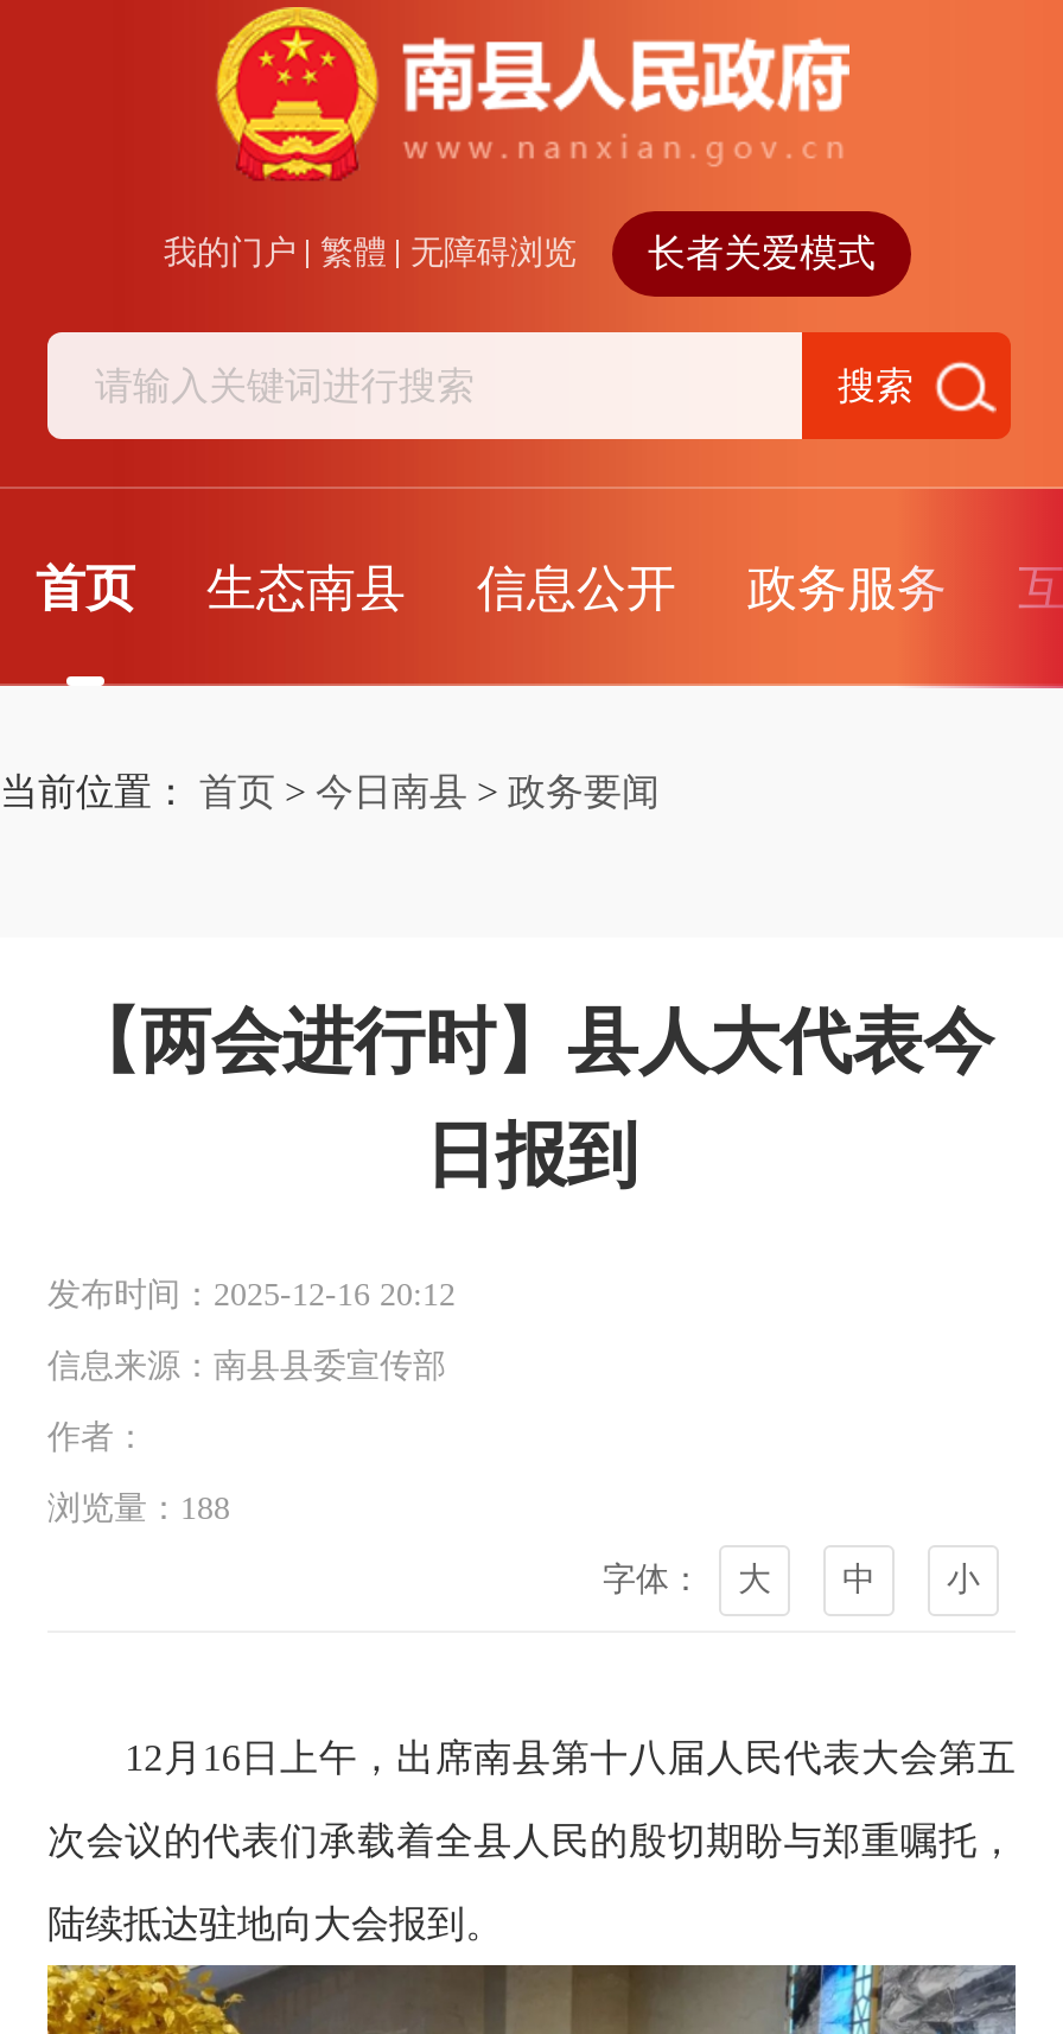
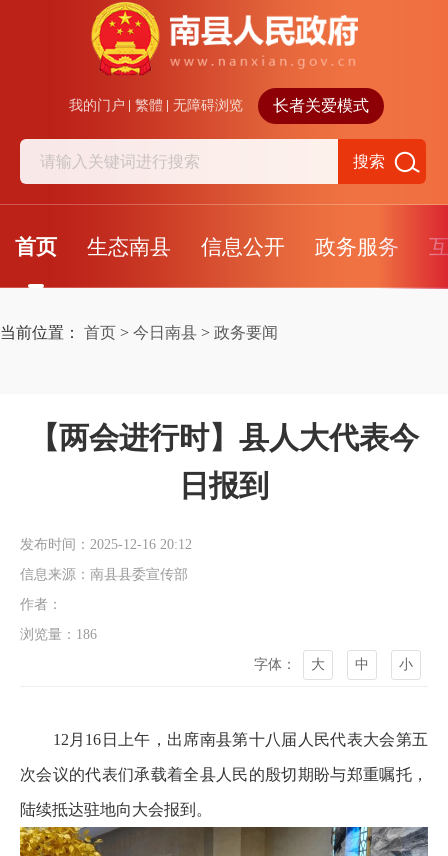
- 浏览量：188
+ 浏览量：186
